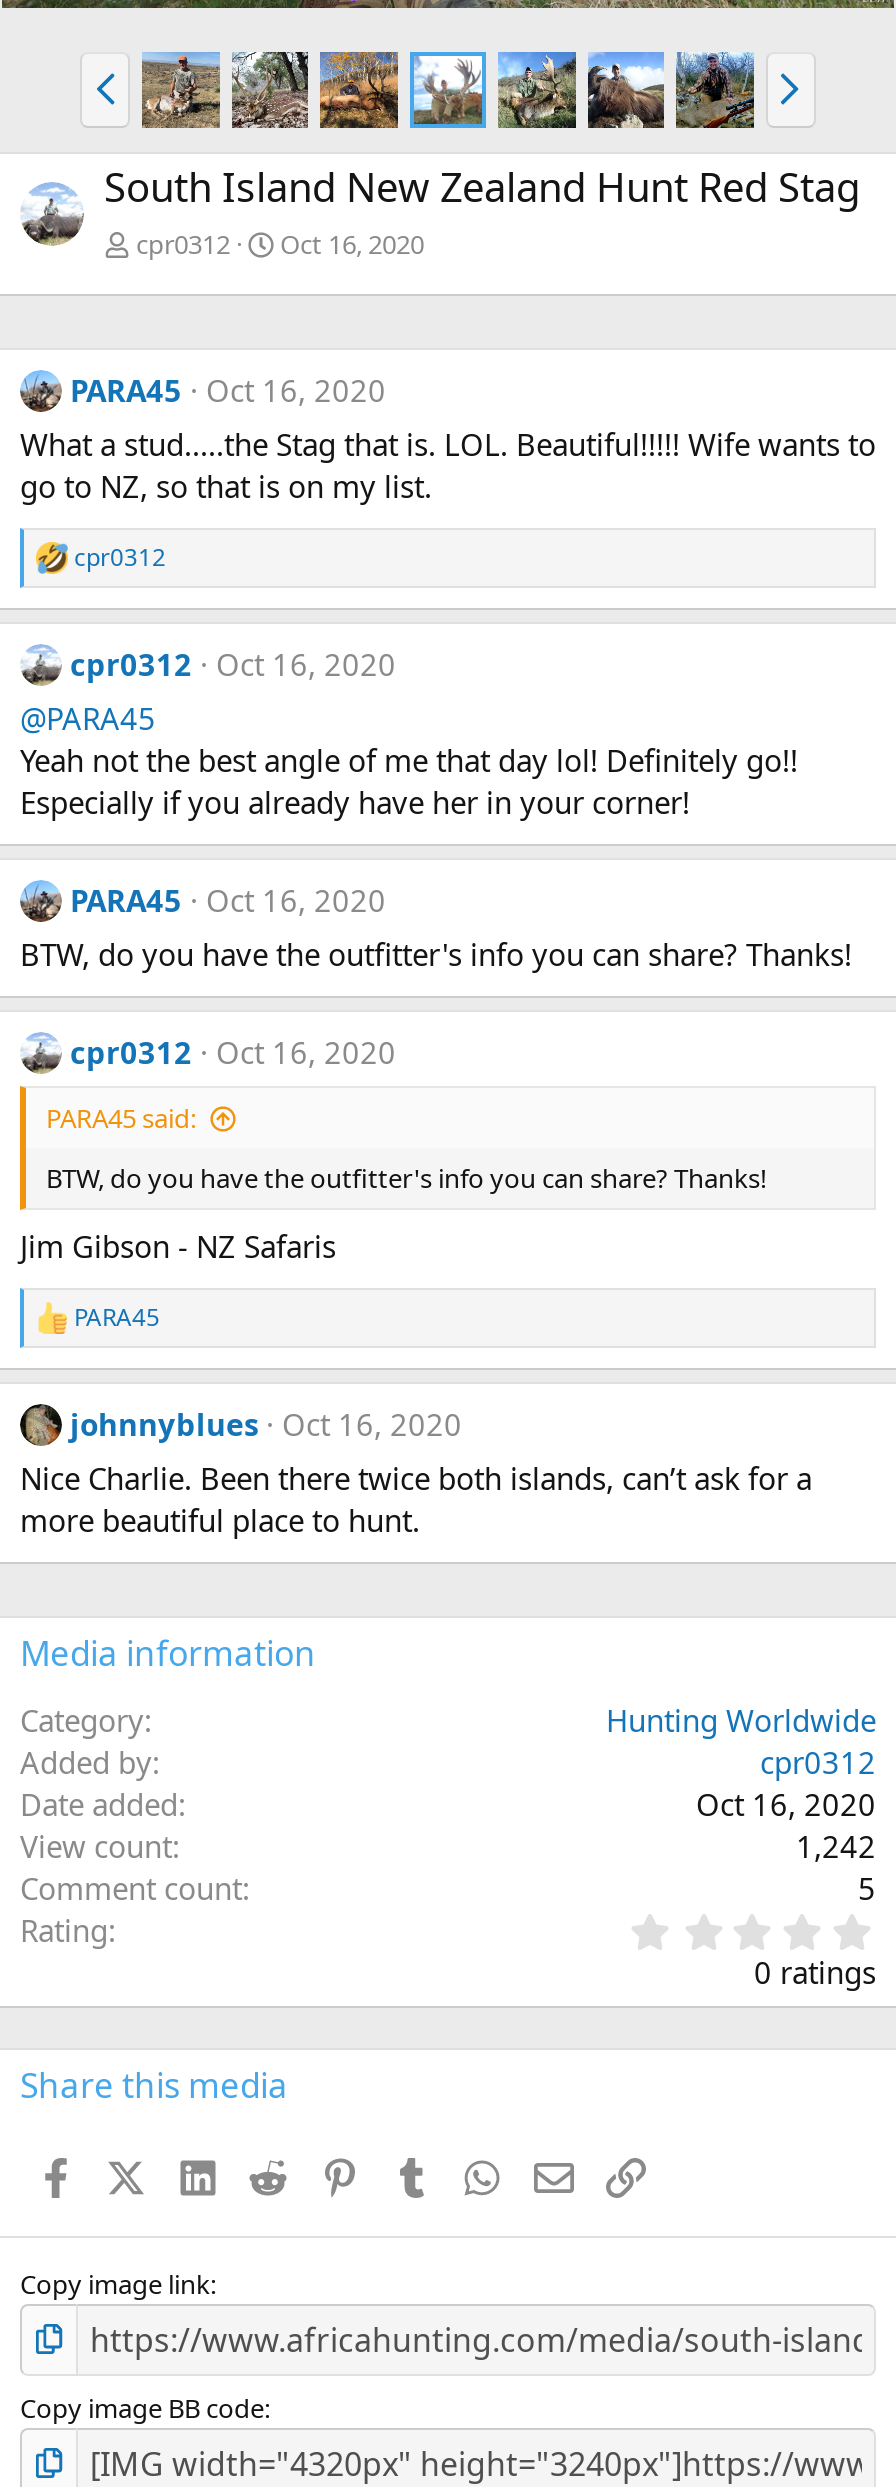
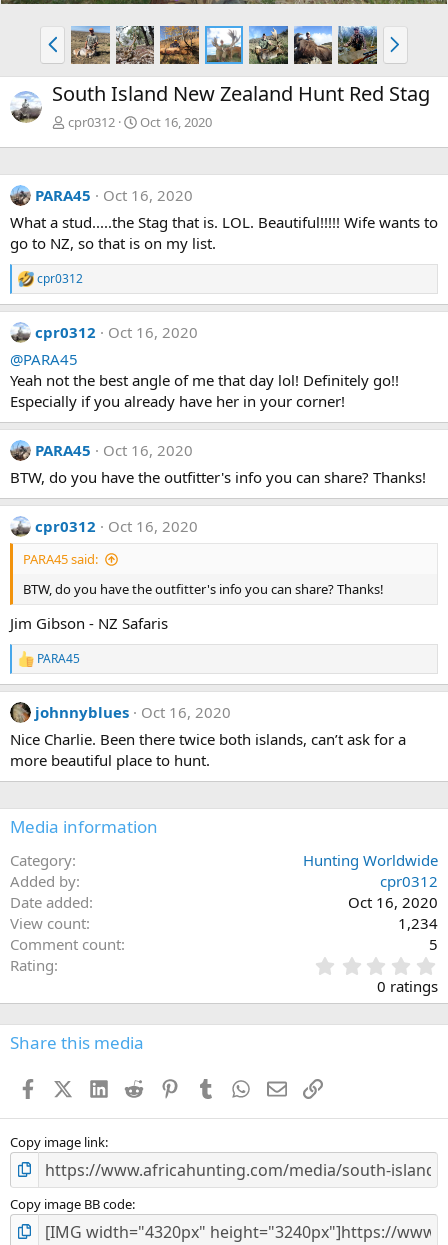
- 1,242
+ 1,234
